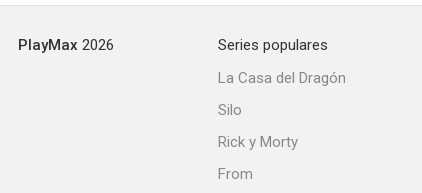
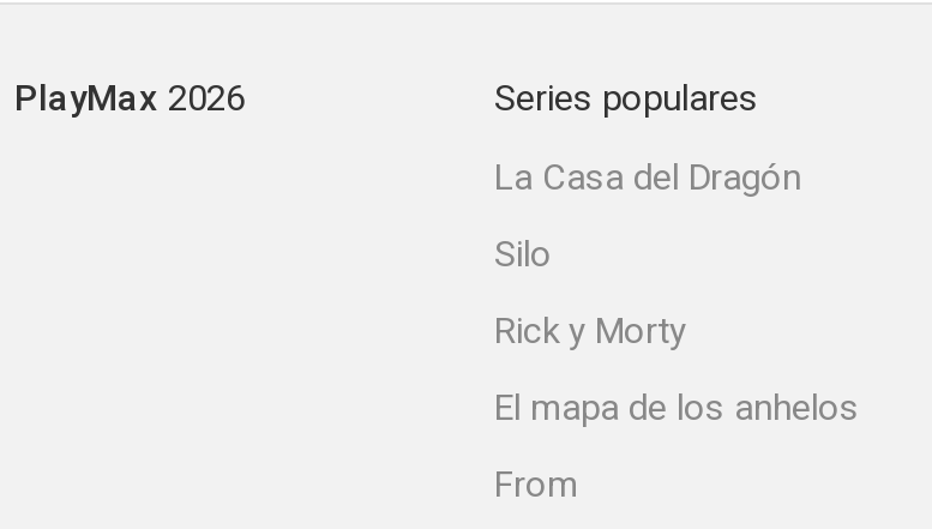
+ El mapa de los anhelos
